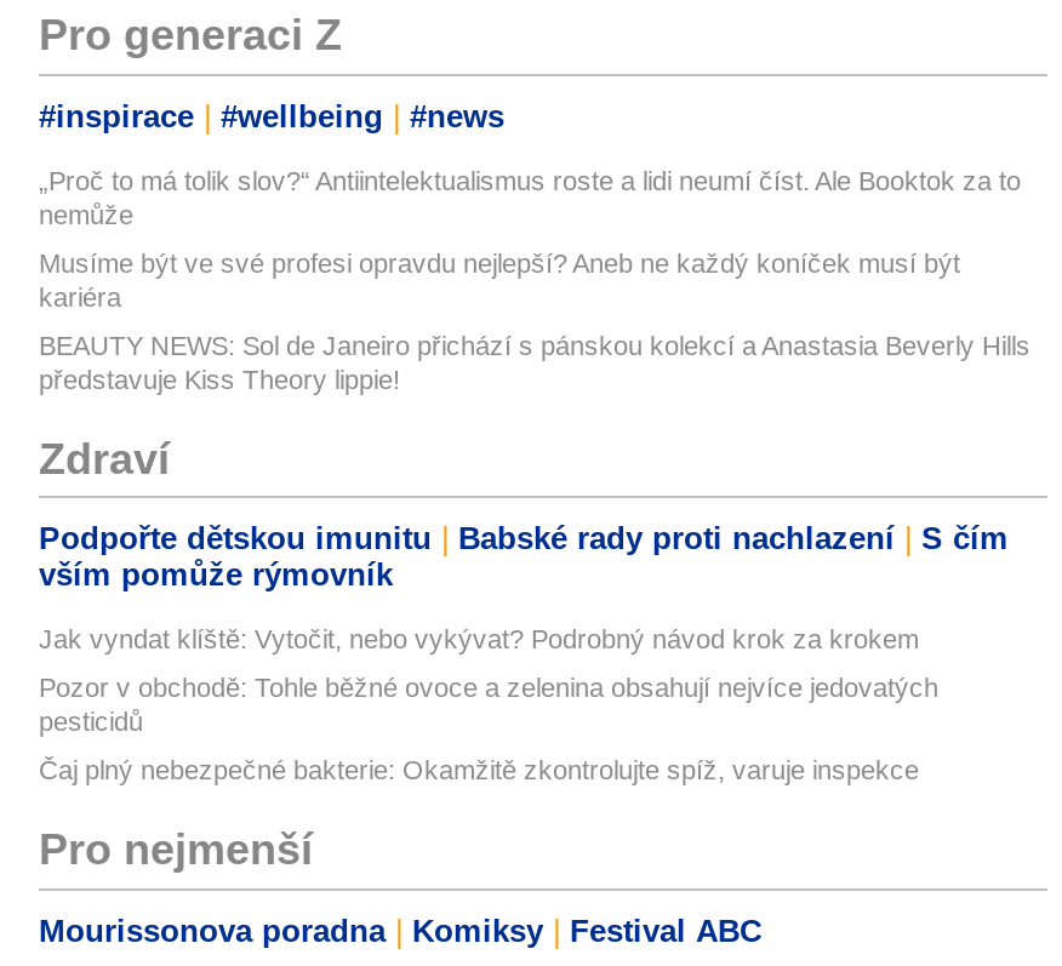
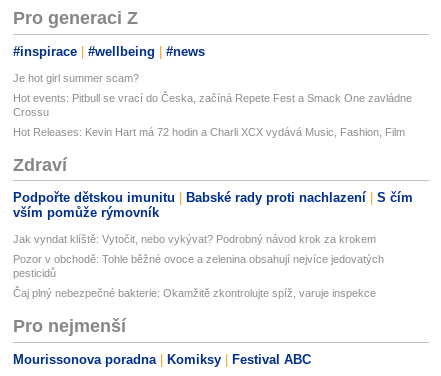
- „Proč to má tolik slov?“ Antiintelektualismus roste a lidi neumí číst. Ale Booktok za to
- nemůže
+ Je hot girl summer scam?

- Musíme být ve své profesi opravdu nejlepší? Aneb ne každý koníček musí být
- kariéra
+ Hot events: Pitbull se vrací do Česka, začíná Repete Fest a Smack One zavládne
+ Crossu

- BEAUTY NEWS: Sol de Janeiro přichází s pánskou kolekcí a Anastasia Beverly Hills
- představuje Kiss Theory lippie!
+ Hot Releases: Kevin Hart má 72 hodin a Charli XCX vydává Music, Fashion, Film
